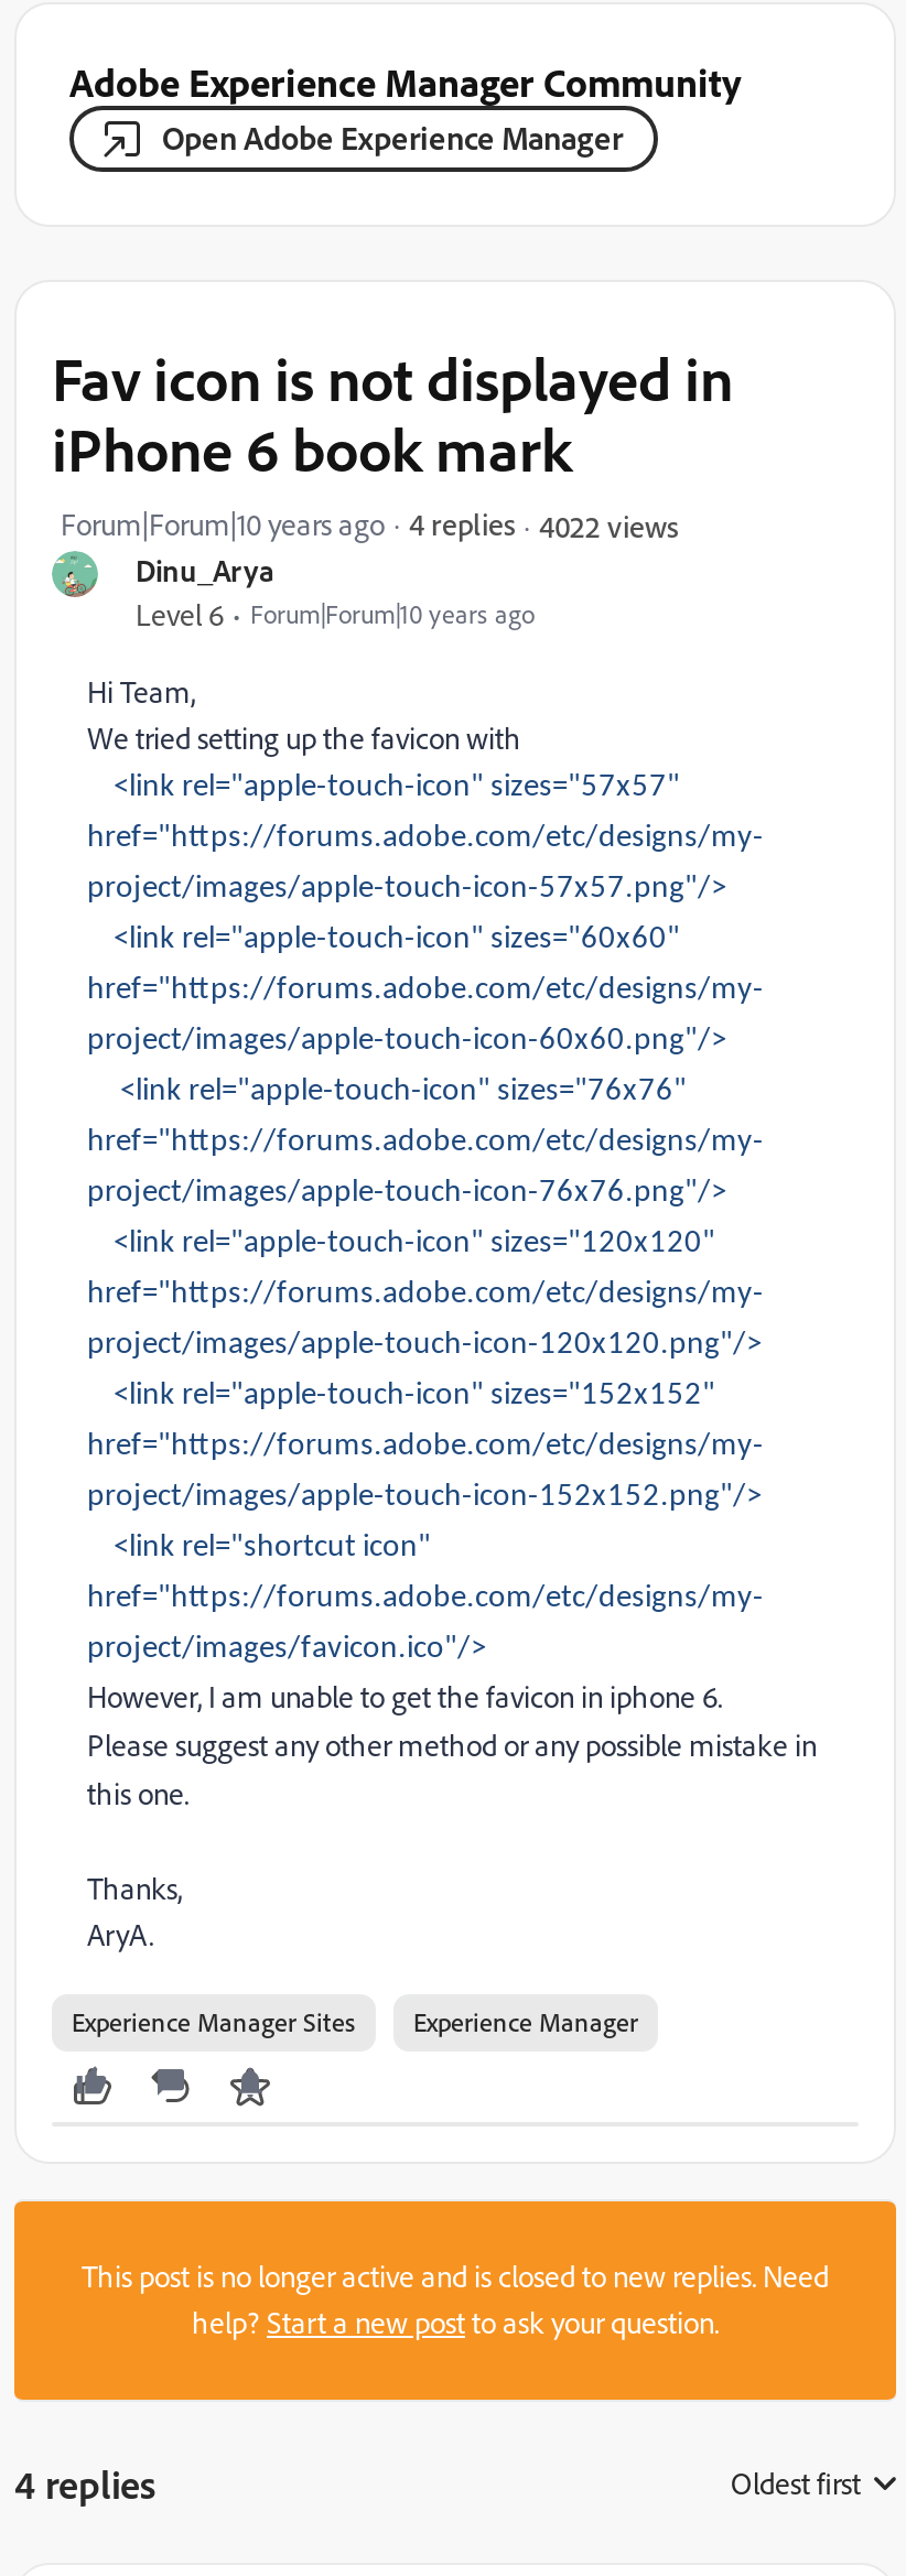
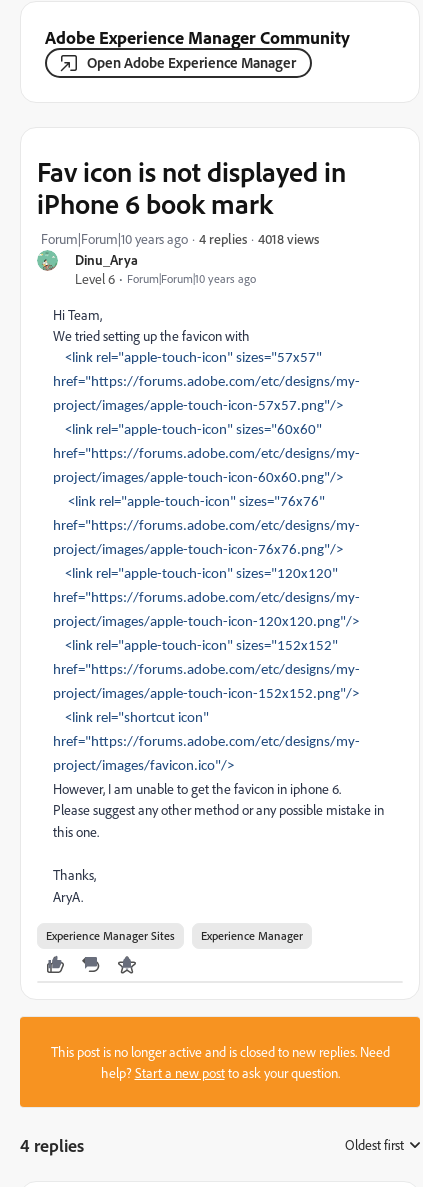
- 4022 views
+ 4018 views
